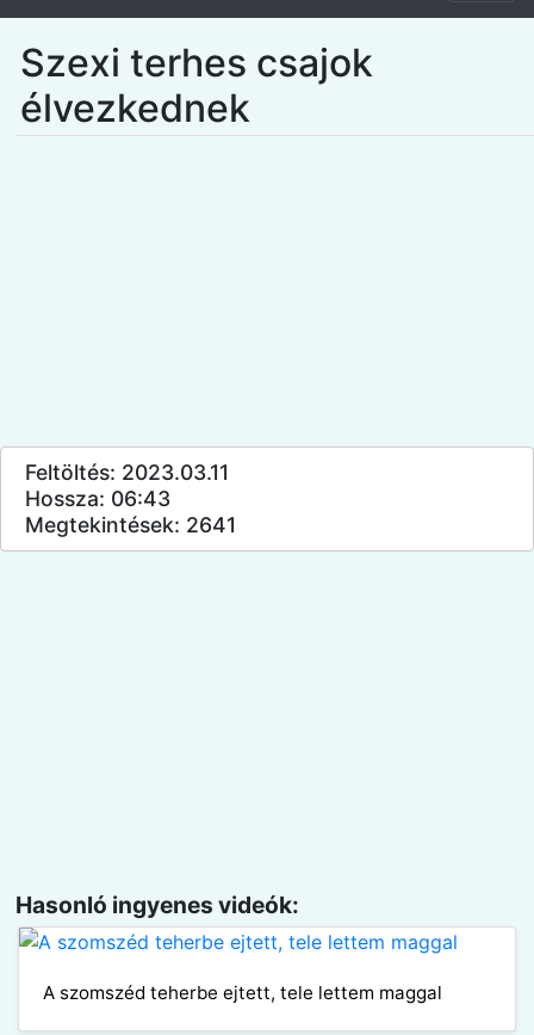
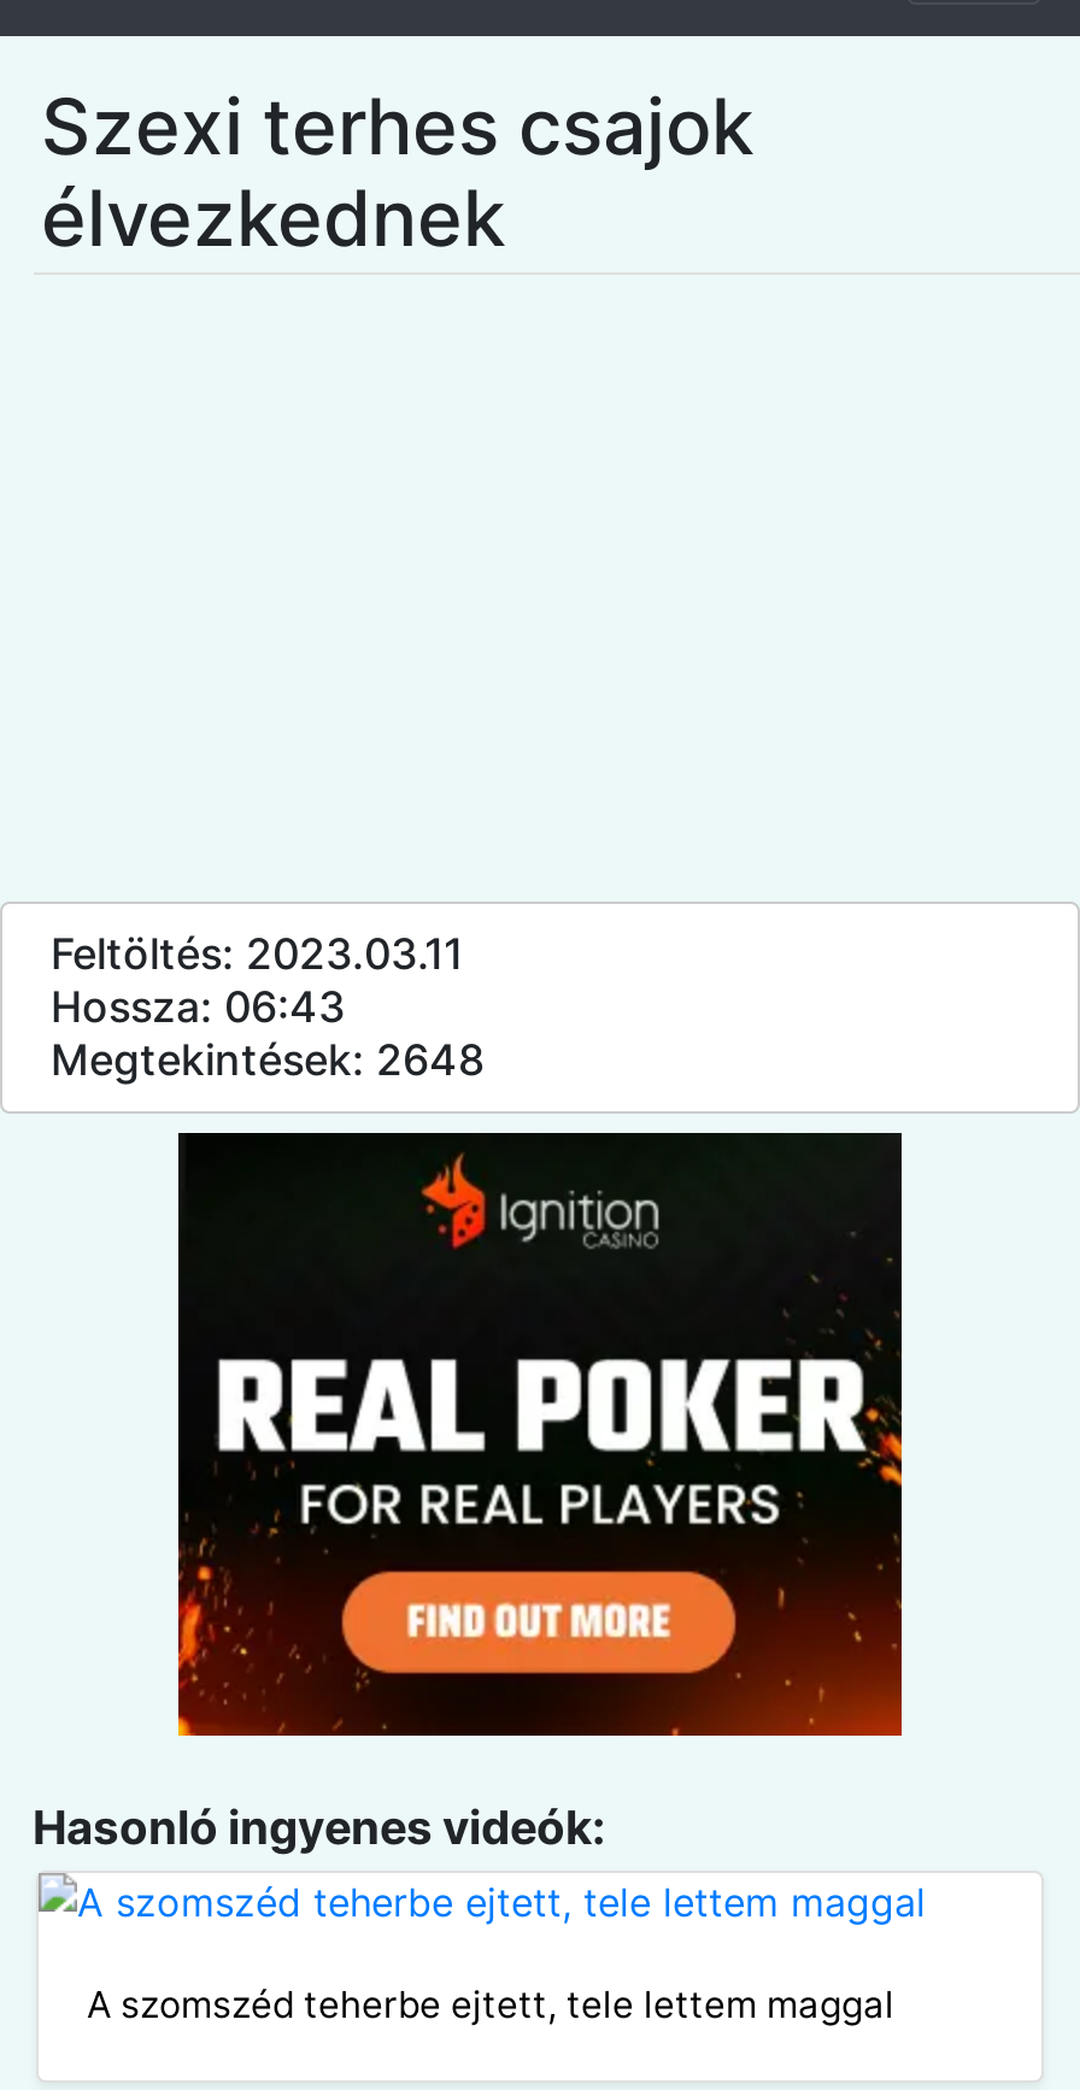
- Megtekintések: 2641
+ Megtekintések: 2648

+ [image]
